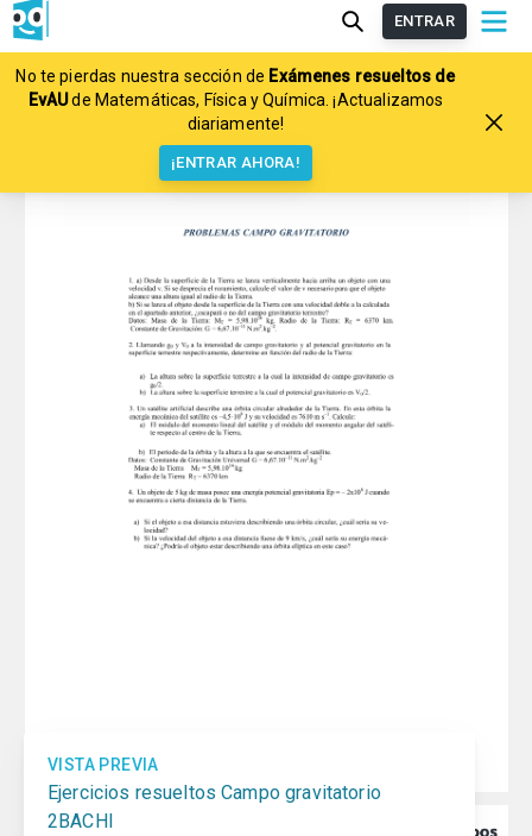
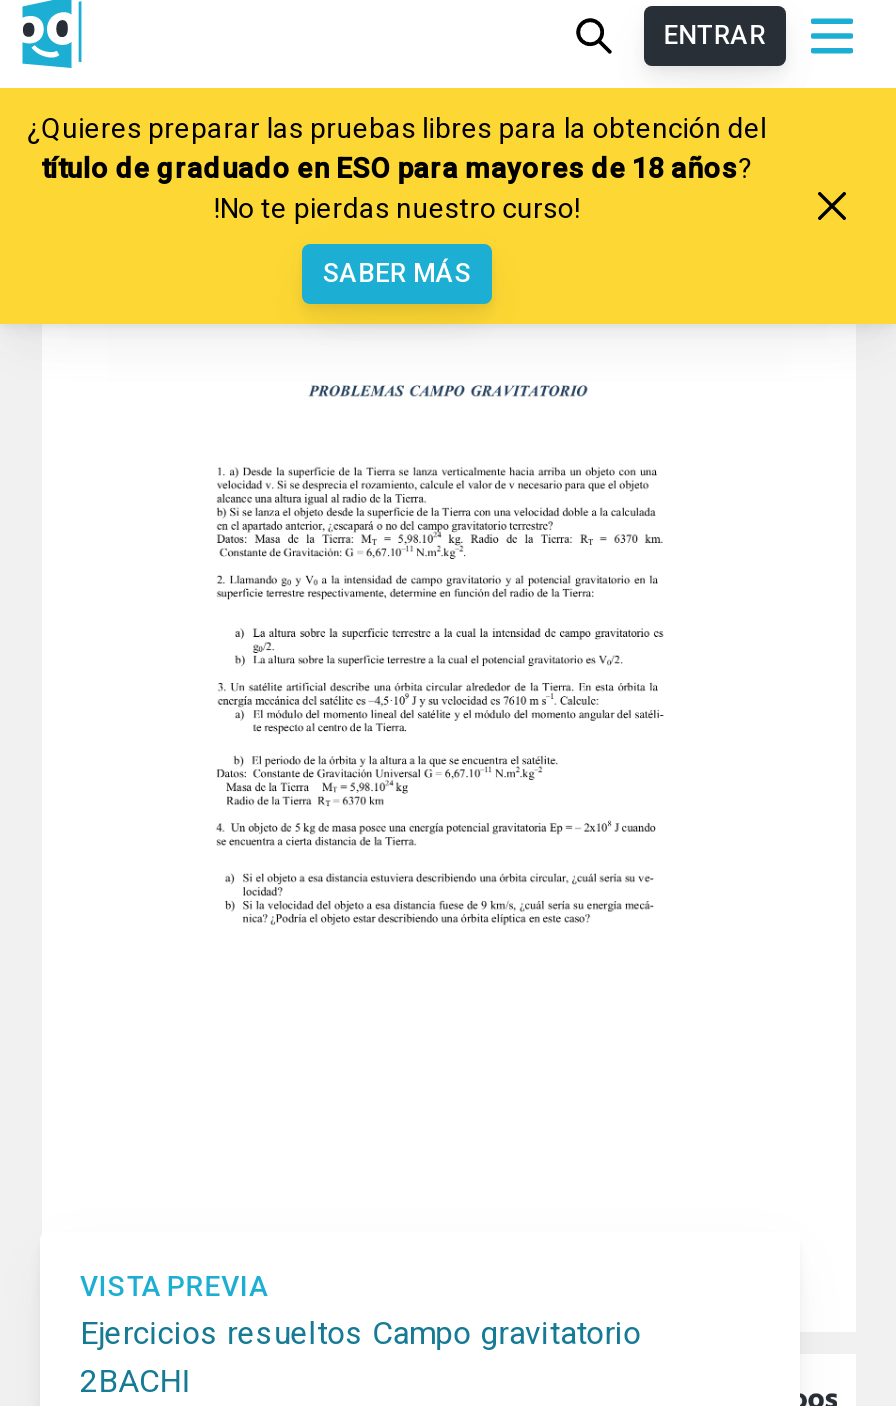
- No te pierdas nuestra sección de Exámenes resueltos de
- EvAU de Matemáticas, Física y Química. ¡Actualizamos
- diariamente!
+ ¿Quieres preparar las pruebas libres para la obtención del
+ título de graduado en ESO para mayores de 18 años?
+ !No te pierdas nuestro curso!

- ¡ENTRAR AHORA!
+ SABER MÁS
